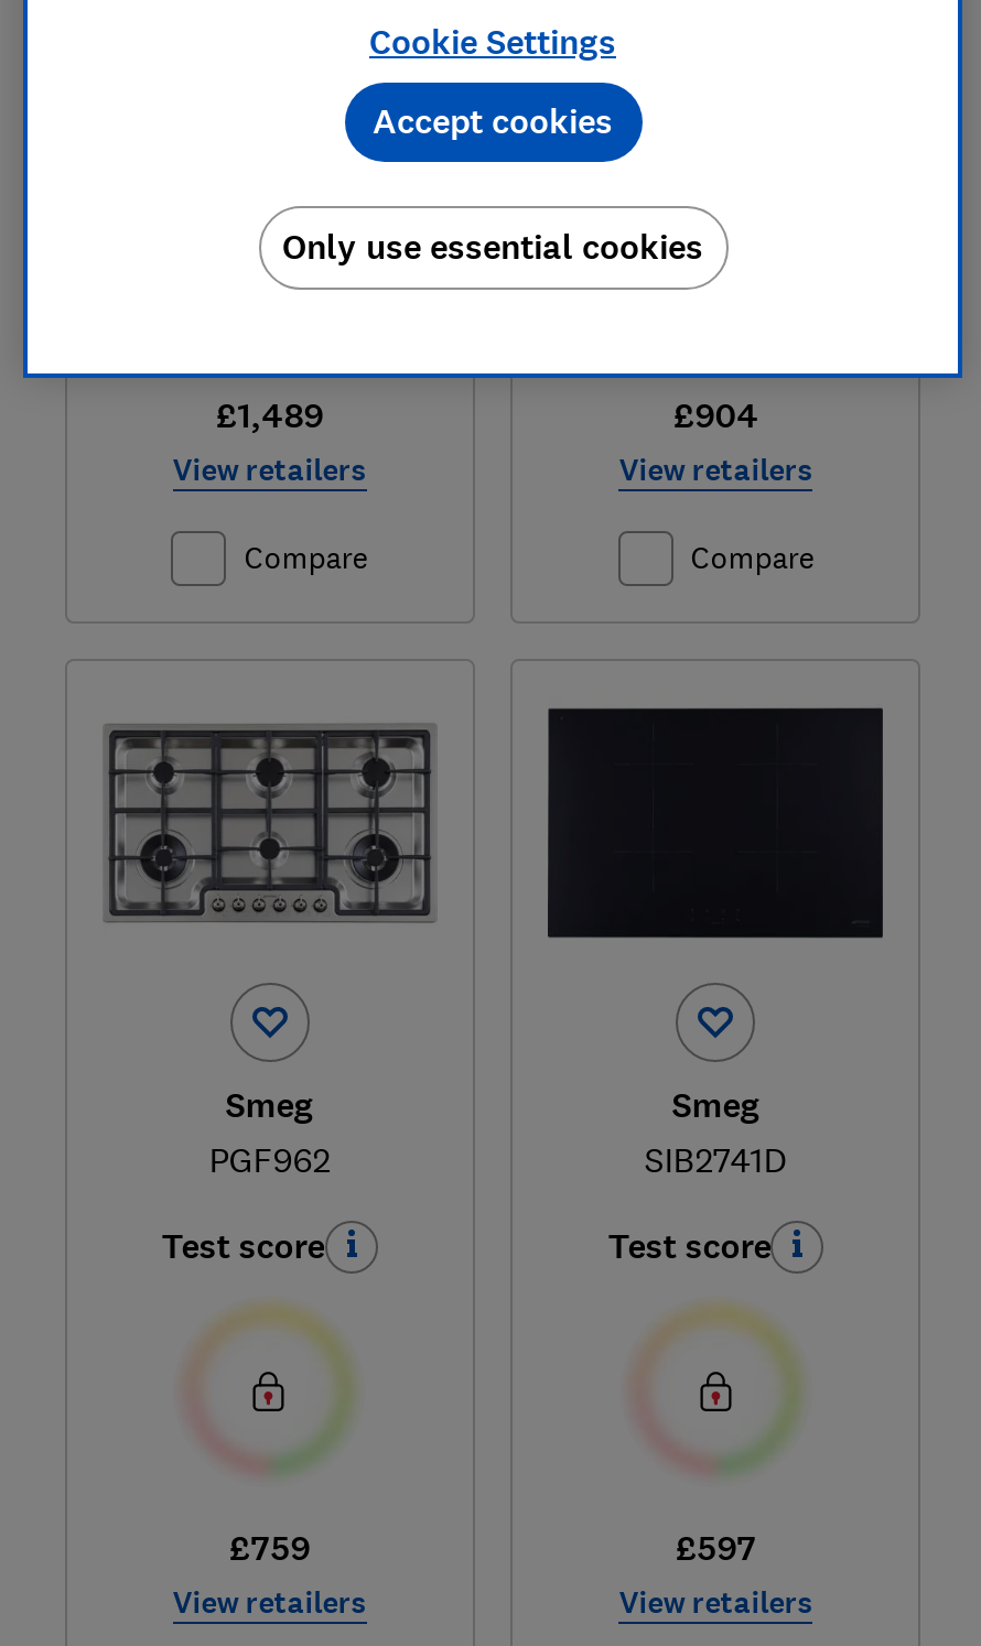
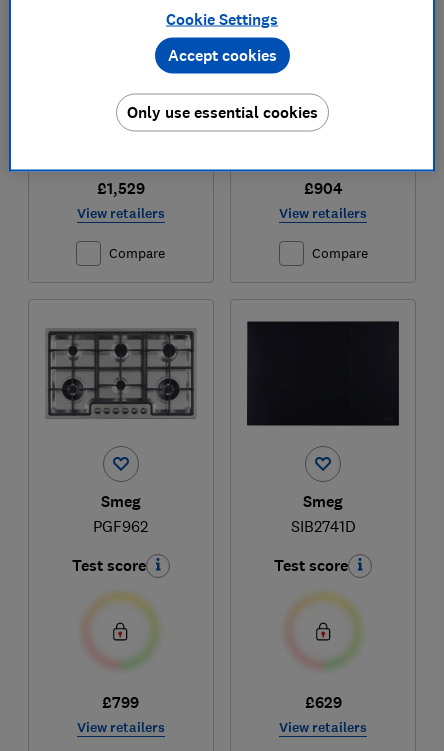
- £1,489
+ £1,529

- £759
+ £799

- £597
+ £629
